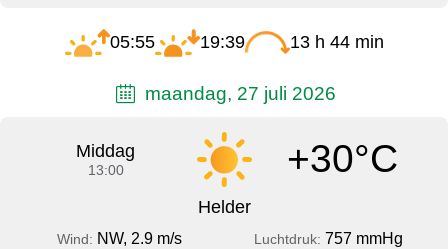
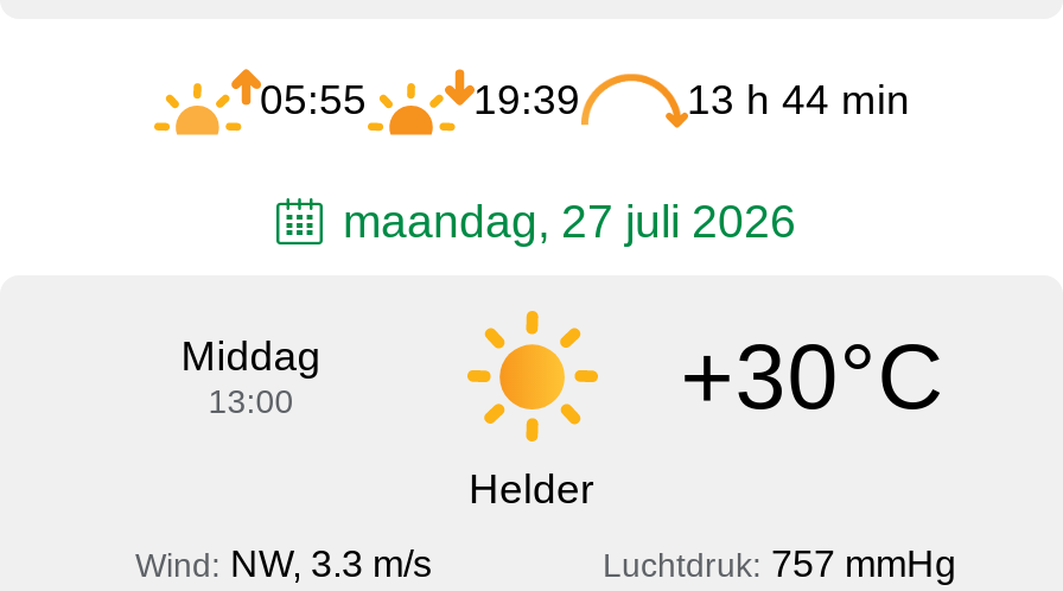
- Wind: NW, 2.9 m/s
+ Wind: NW, 3.3 m/s
